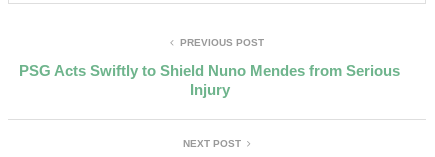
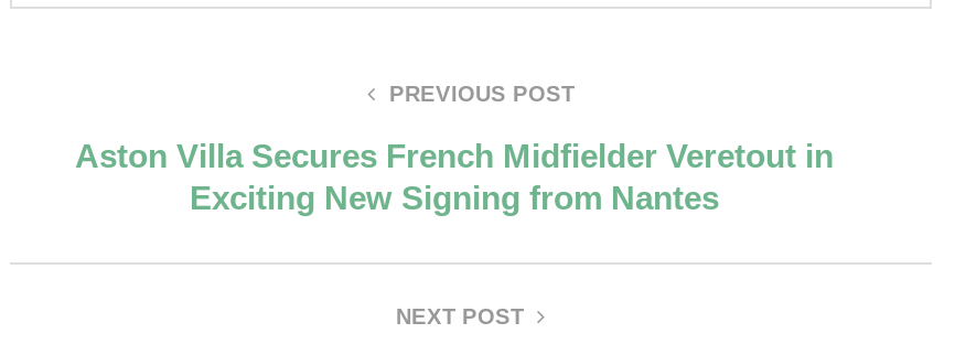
- PSG Acts Swiftly to Shield Nuno Mendes from Serious
- Injury
+ Aston Villa Secures French Midfielder Veretout in
+ Exciting New Signing from Nantes
